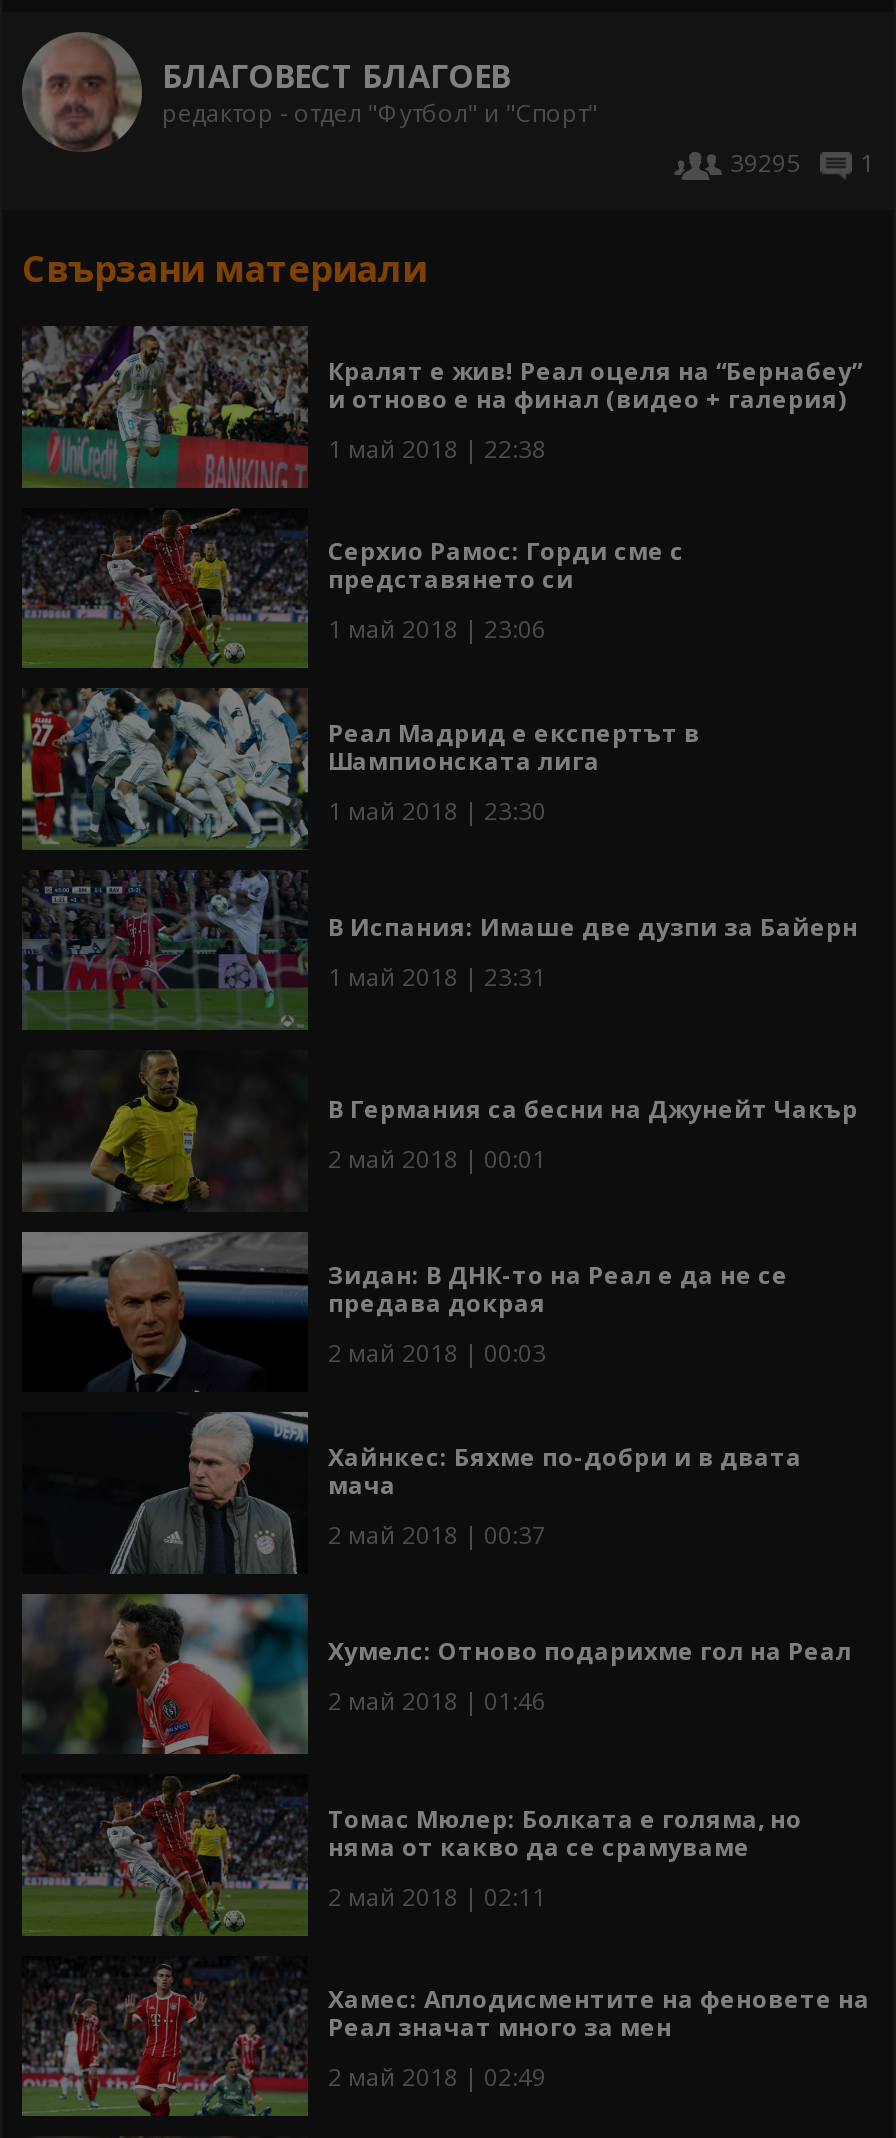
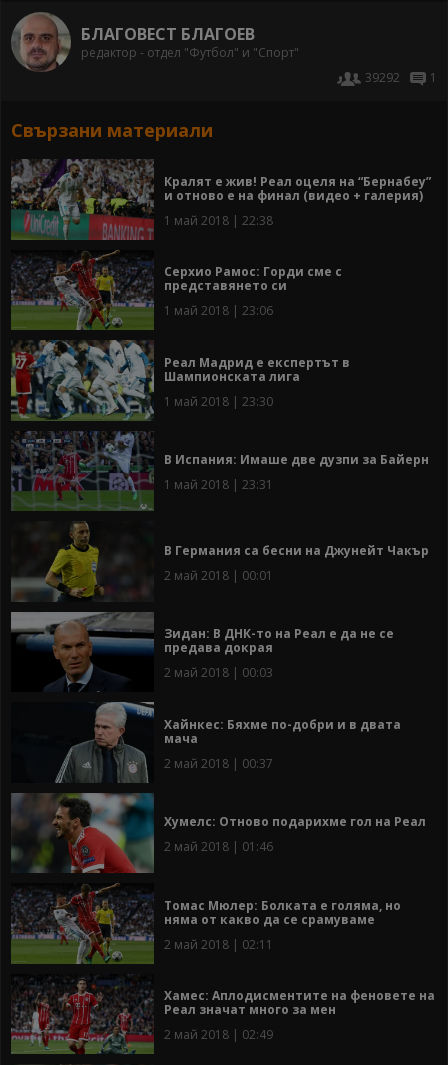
- 39295 1
+ 39292 1
